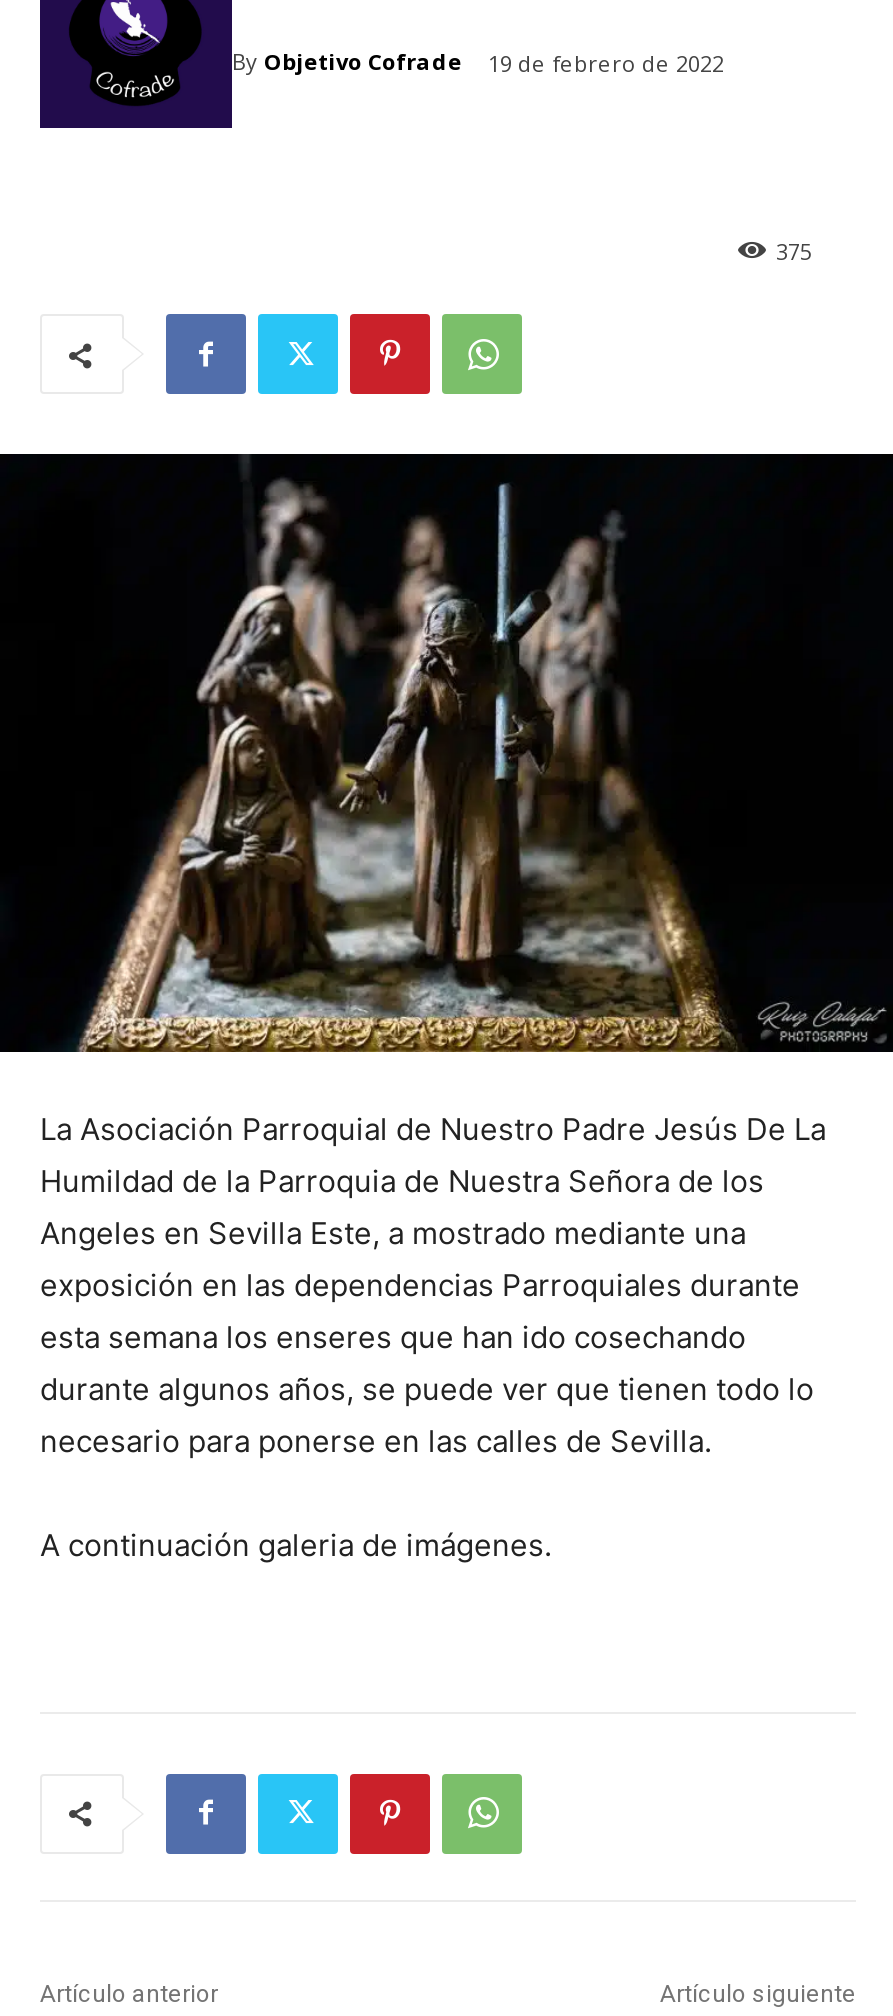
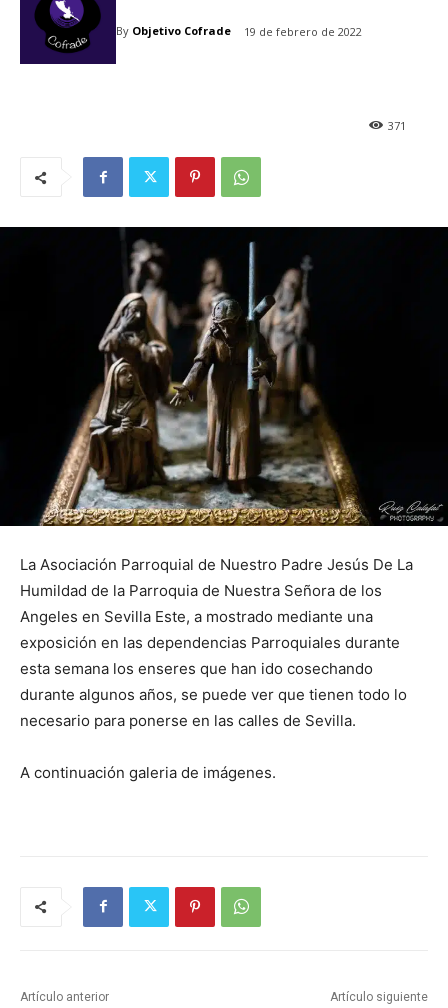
- 375
+ 371
